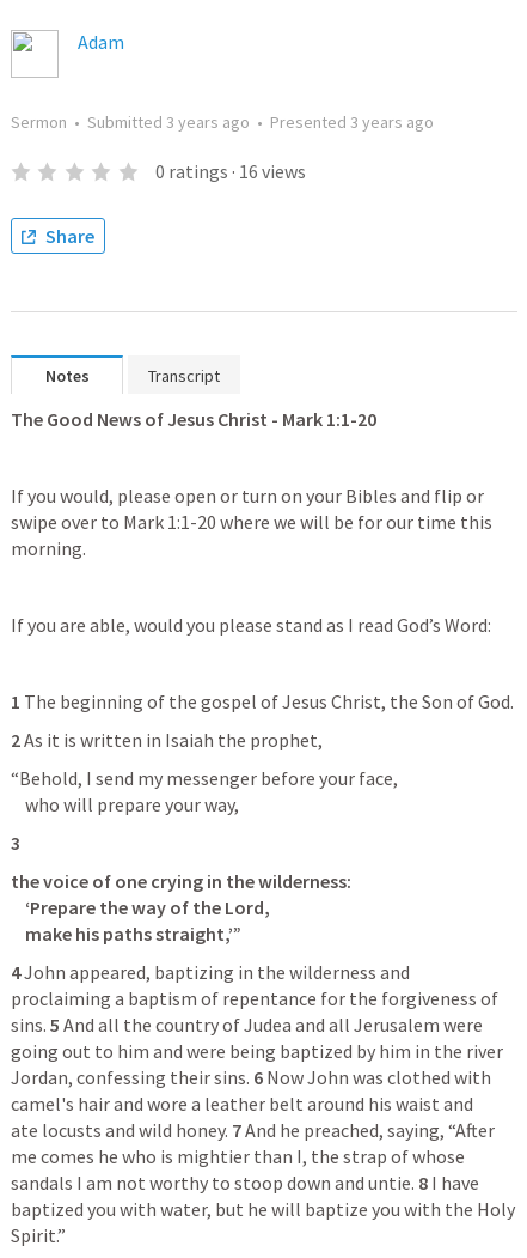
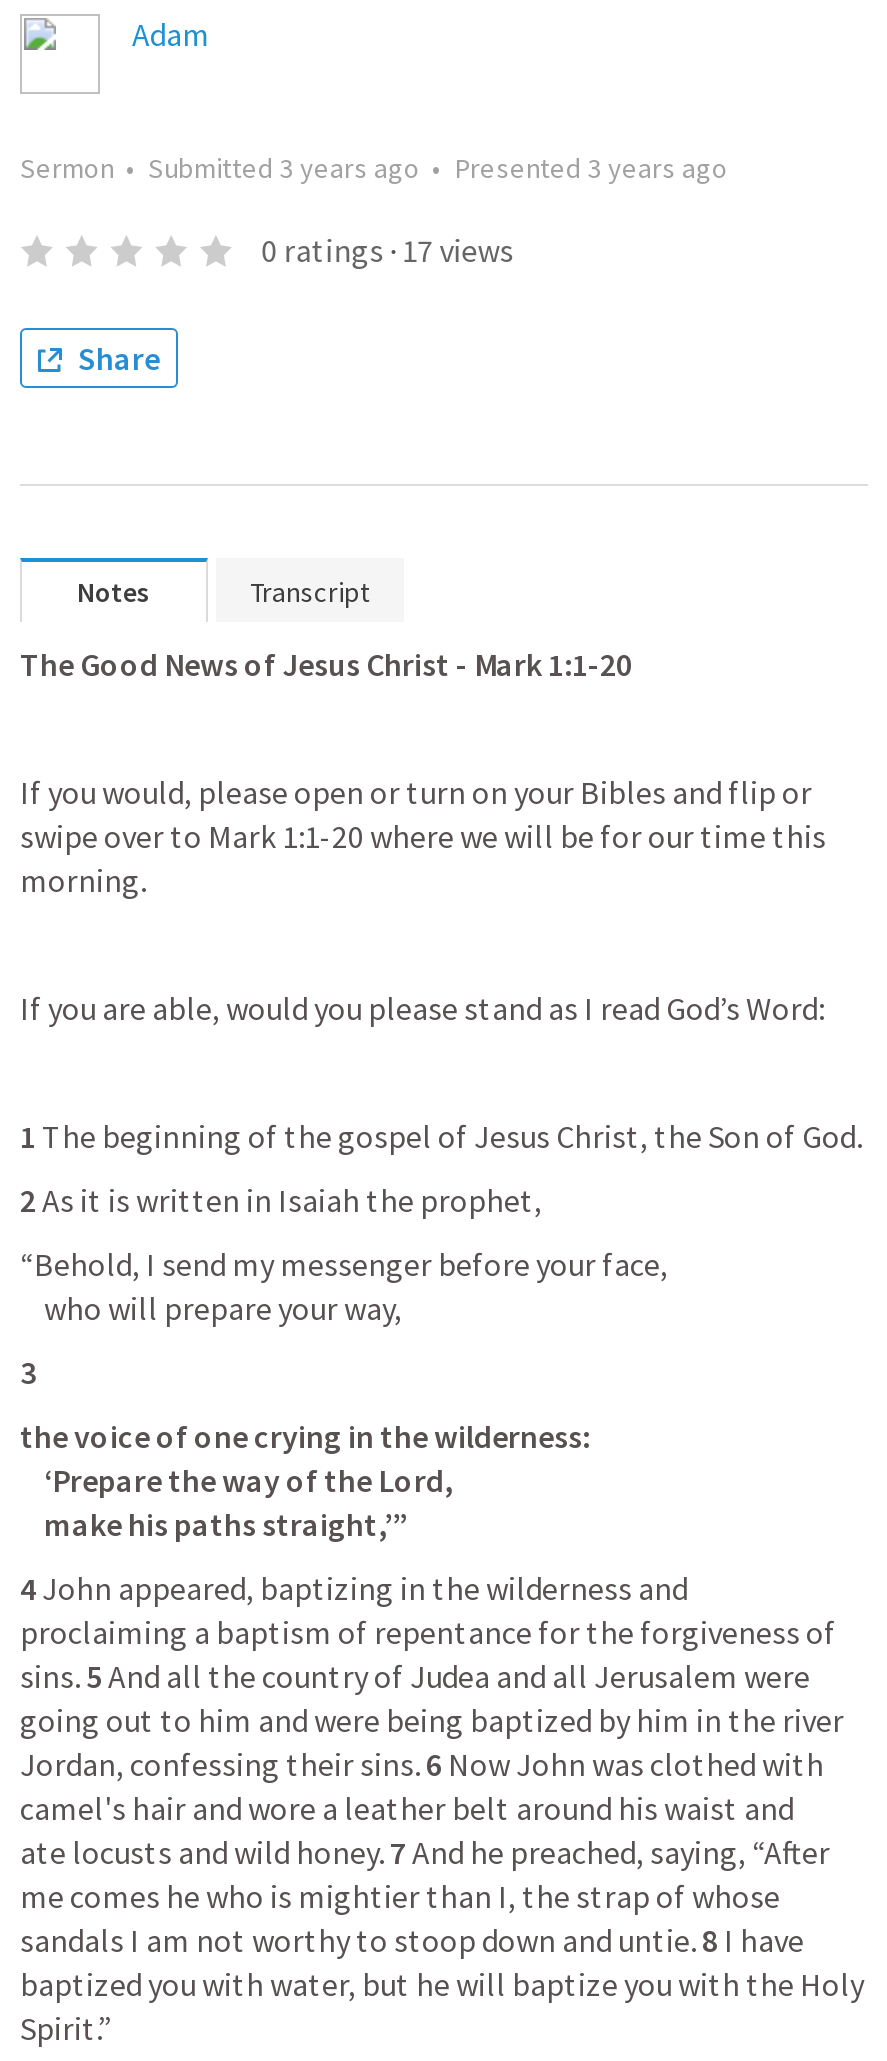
- 0 ratings · 16 views
+ 0 ratings · 17 views
